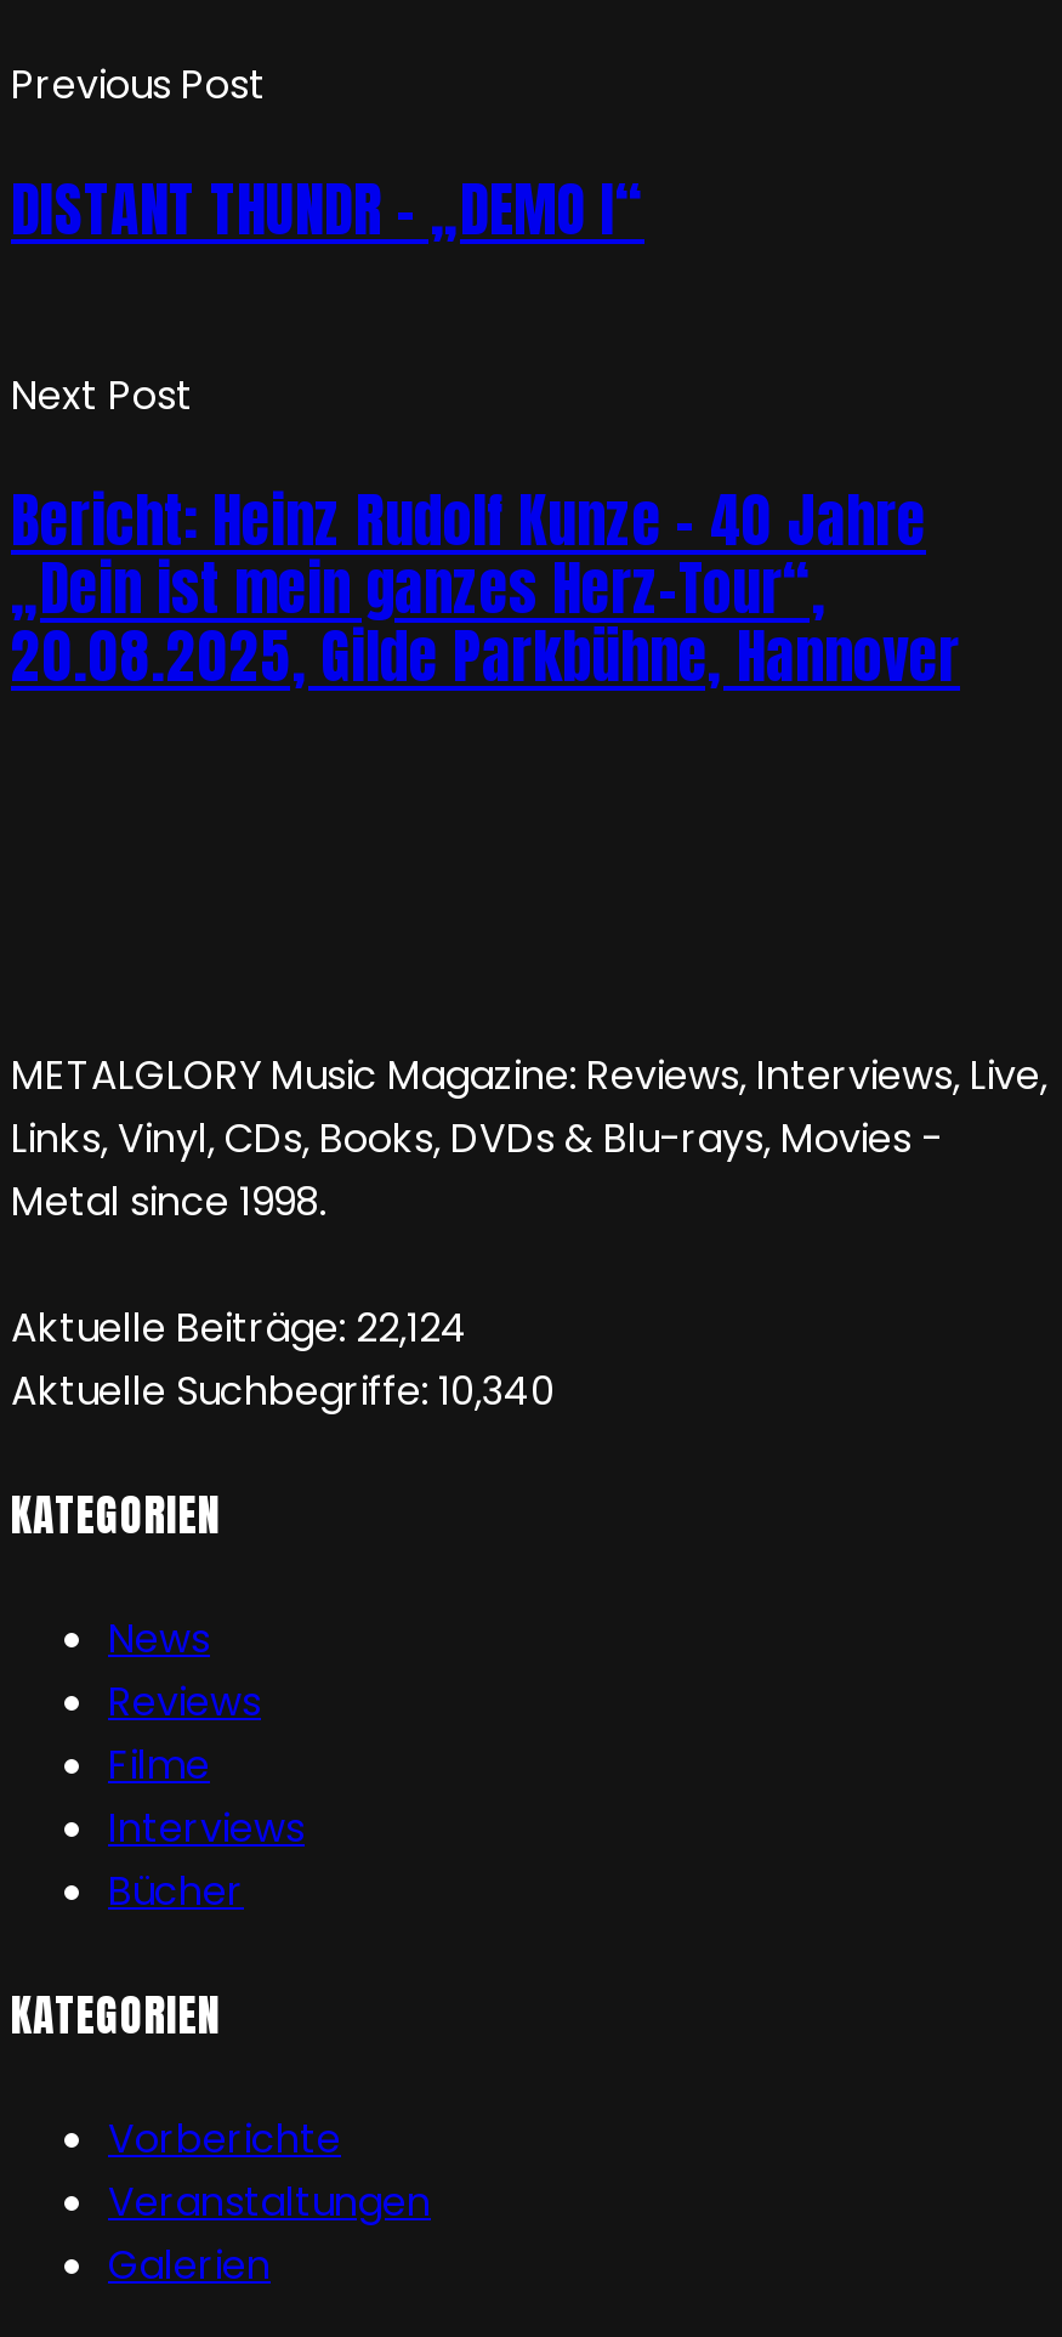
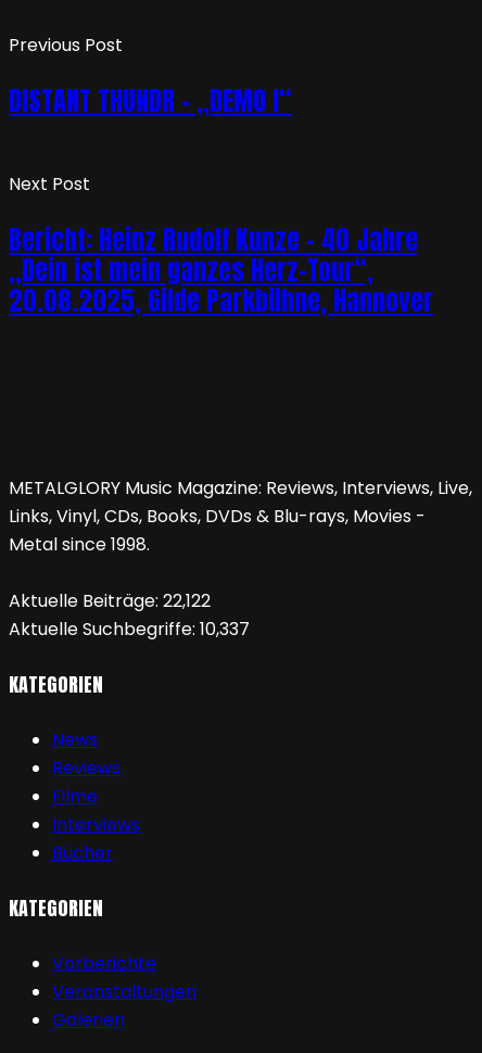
- Aktuelle Beiträge: 22,124
+ Aktuelle Beiträge: 22,122

- Aktuelle Suchbegriffe: 10,340
+ Aktuelle Suchbegriffe: 10,337
